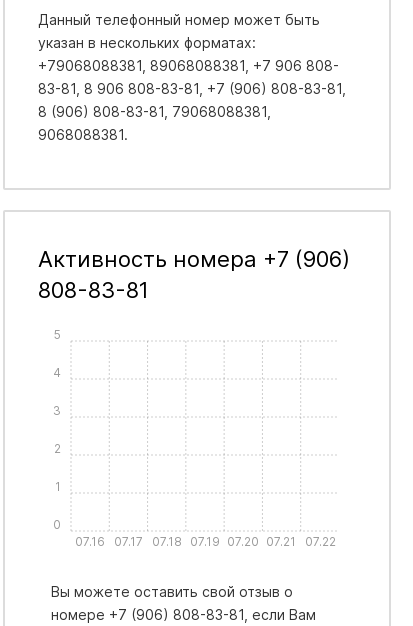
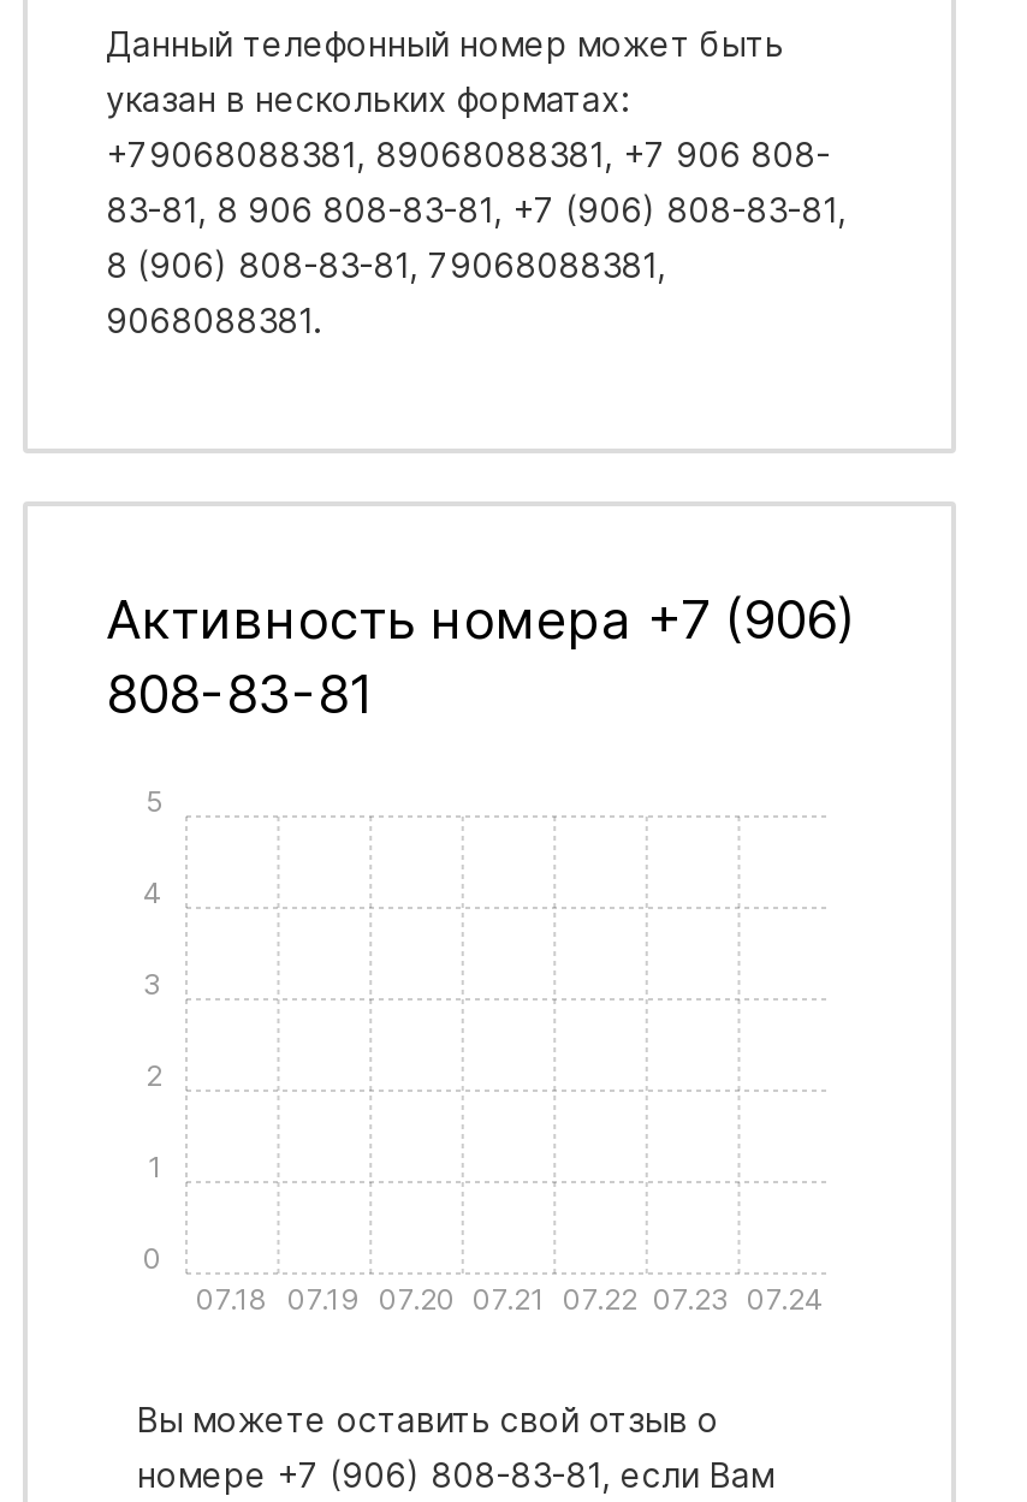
- 07.16 07.17
- 07.18 07.19 07.20 07.21 07.22
+ 07.18 07.19 07.20 07.21 07.22 07.23 07.24
